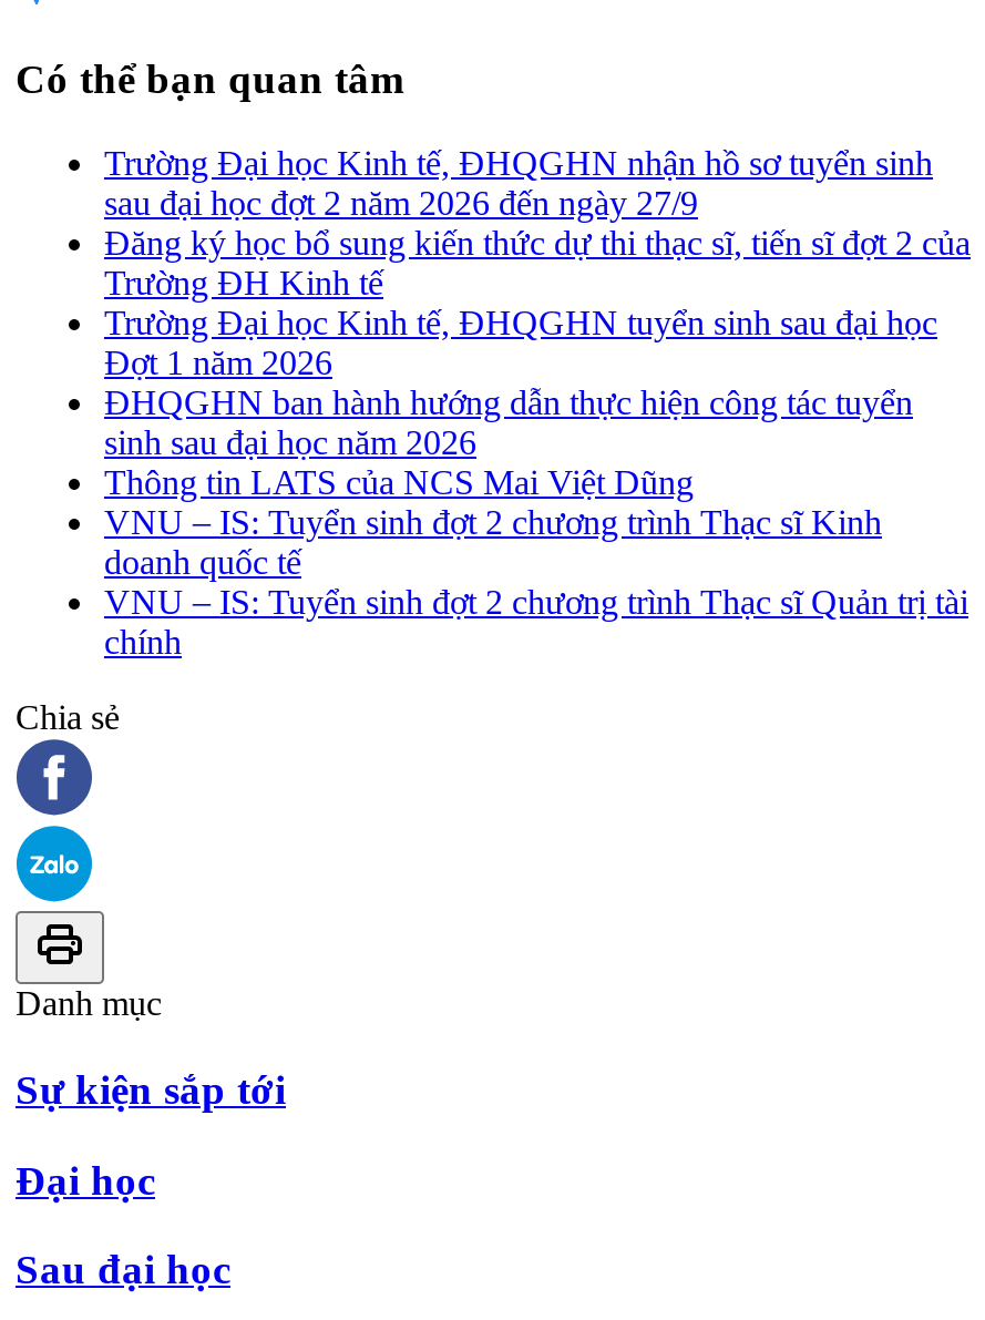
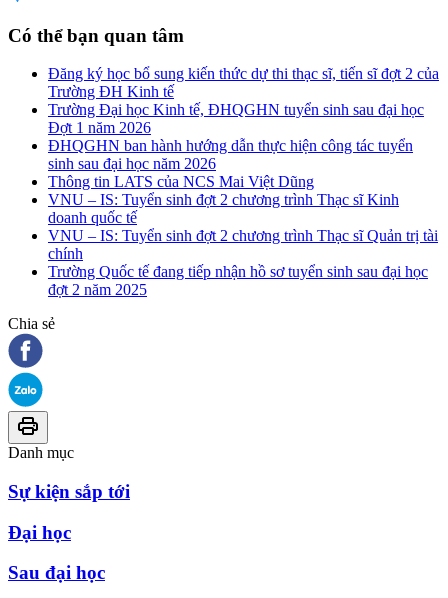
- Trường Đại học Kinh tế, ĐHQGHN nhận hồ sơ tuyển sinh
- sau đại học đợt 2 năm 2026 đến ngày 27/9

moved up: Đăng ký học bổ sung kiến thức dự thi thạc sĩ, tiến sĩ đợt 2 của | Trường ĐH Kinh tế | Trường Đại học Kinh tế, ĐHQGHN tuyển sinh sau đại học | ... | VNU – IS: Tuyển sinh đợt 2 chương trình Thạc sĩ Quản trị tài | chính

+ Trường Quốc tế đang tiếp nhận hồ sơ tuyển sinh sau đại học
+ đợt 2 năm 2025
